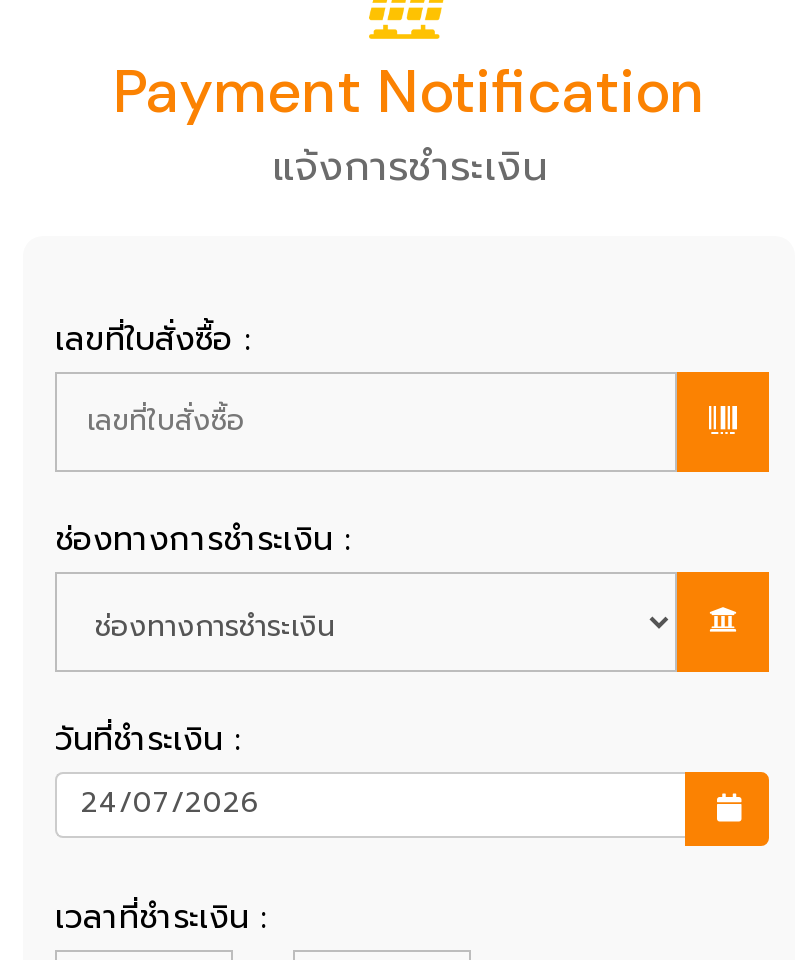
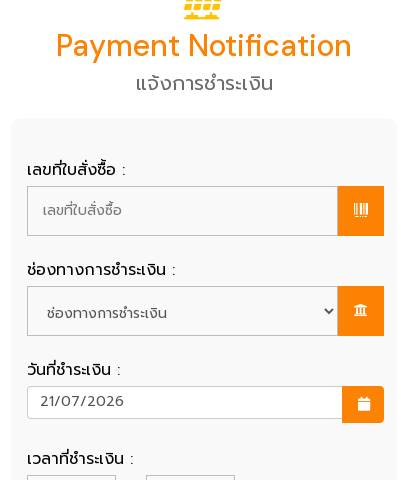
- 24/07/2026
+ 21/07/2026
